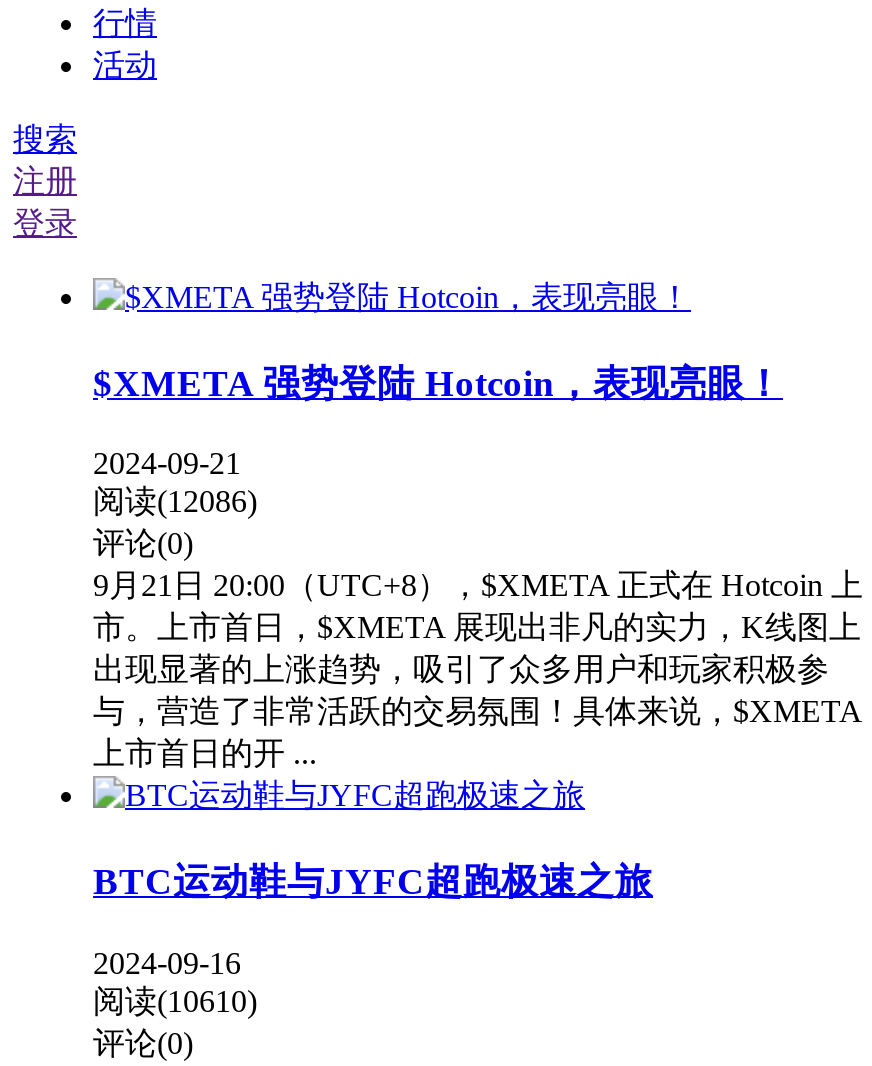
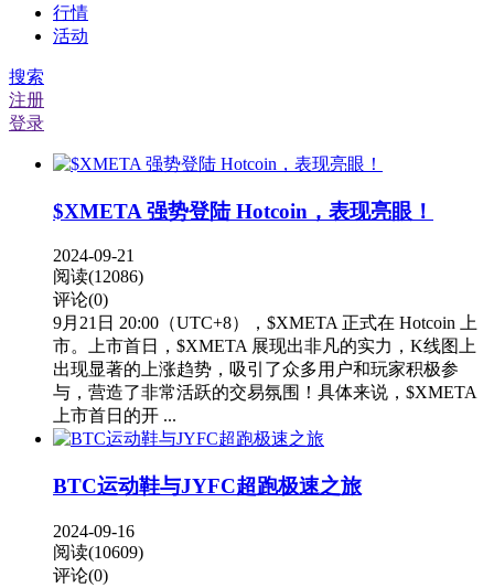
- 阅读(10610)
+ 阅读(10609)
